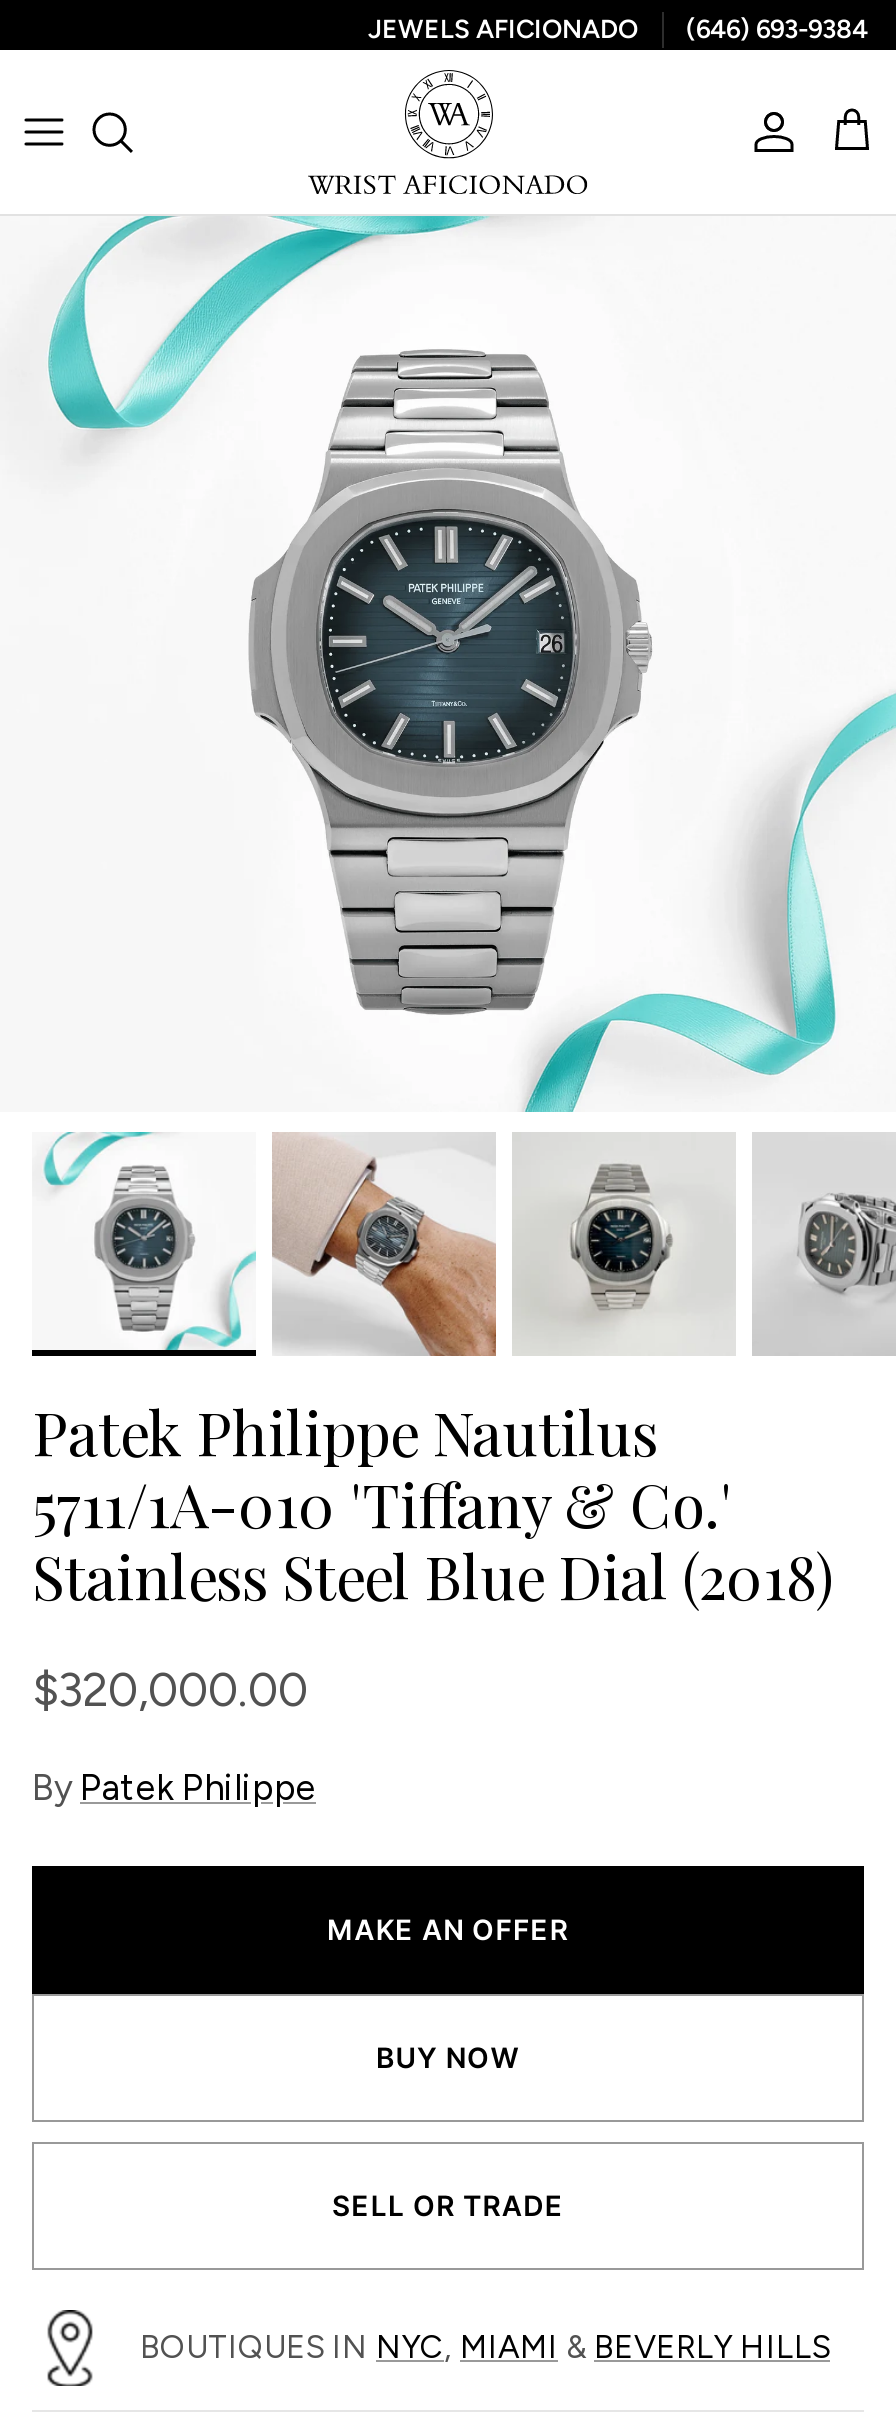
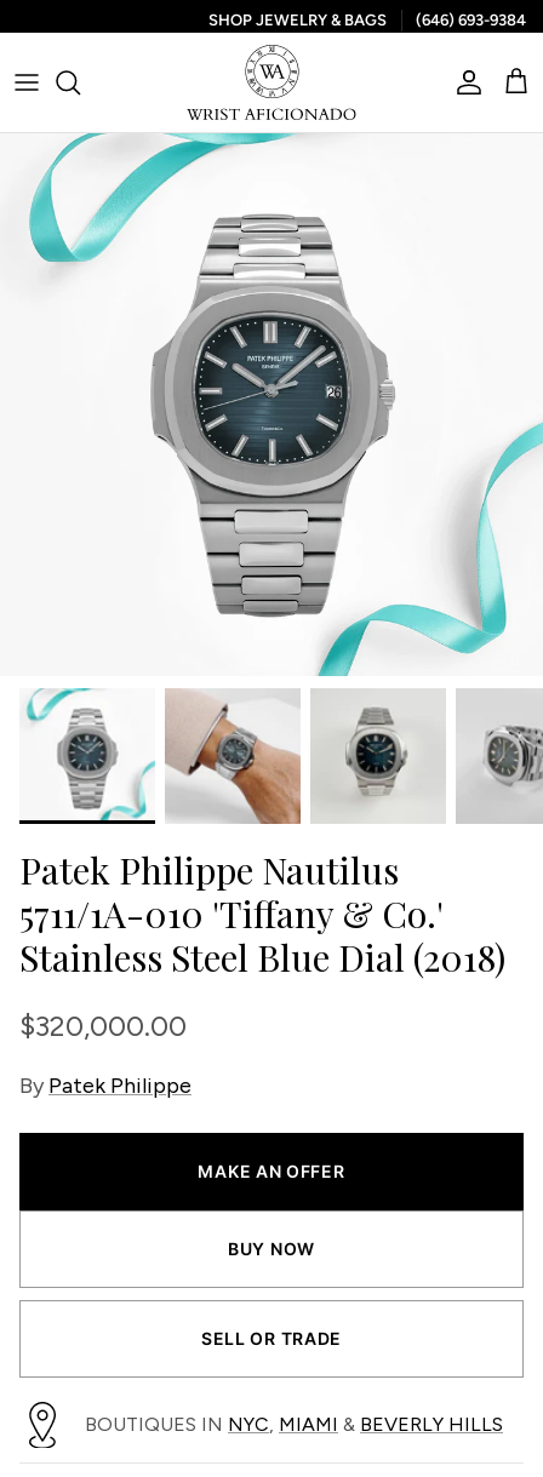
- JEWELS AFICIONADO
+ SHOP JEWELRY & BAGS
